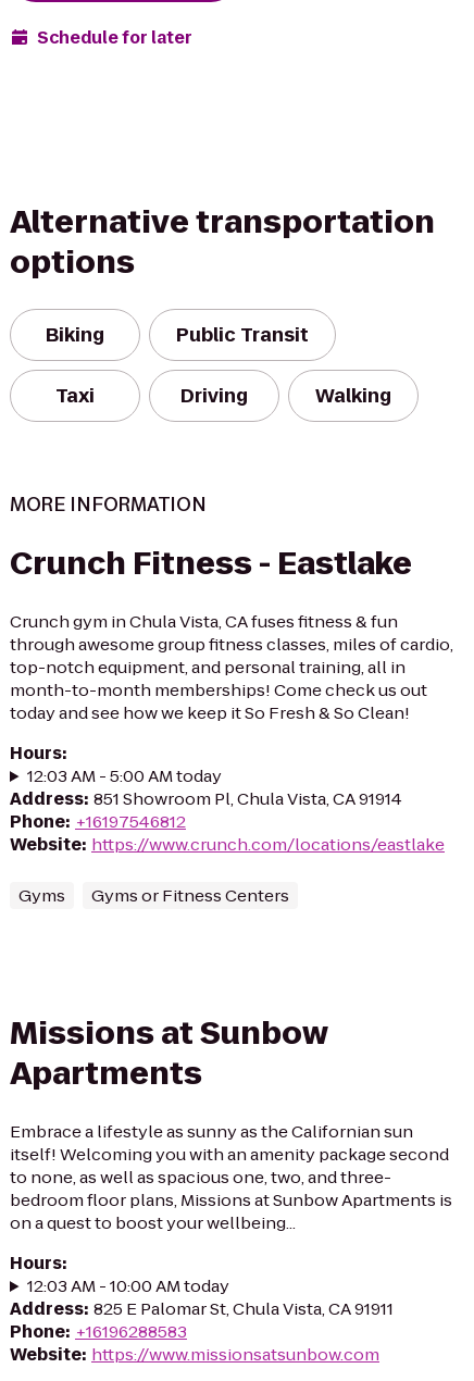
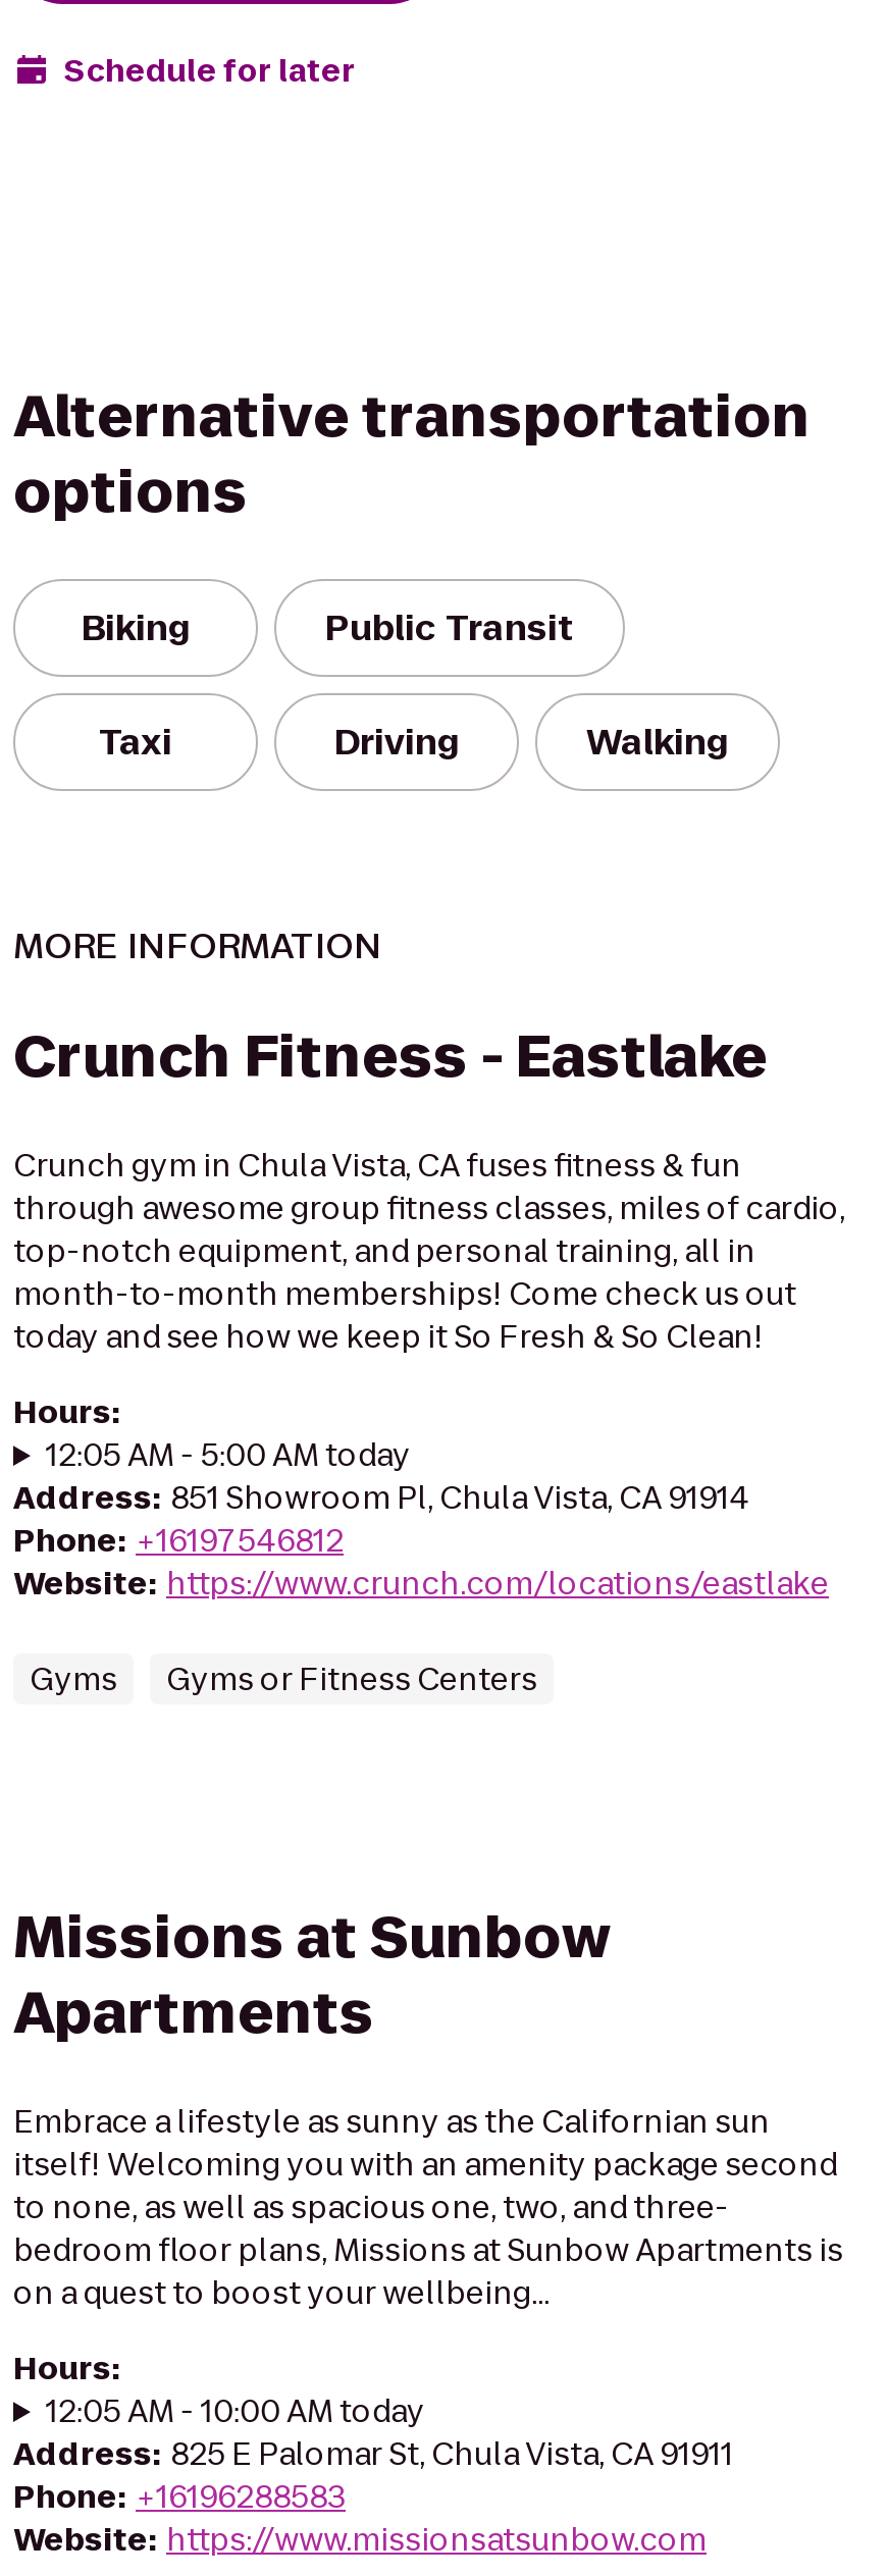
- 12:03 AM - 5:00 AM today
+ 12:05 AM - 5:00 AM today

- 12:03 AM - 10:00 AM today
+ 12:05 AM - 10:00 AM today
